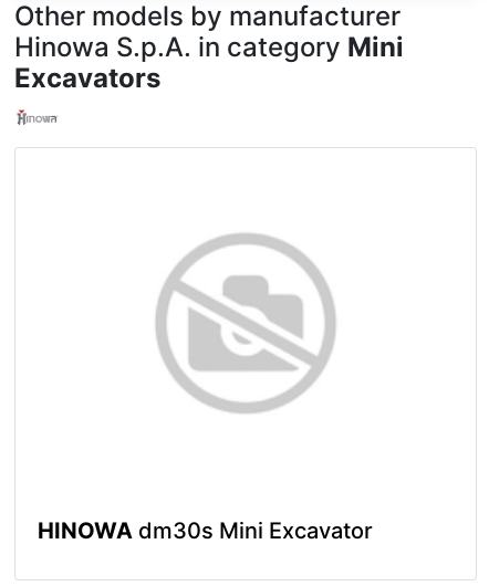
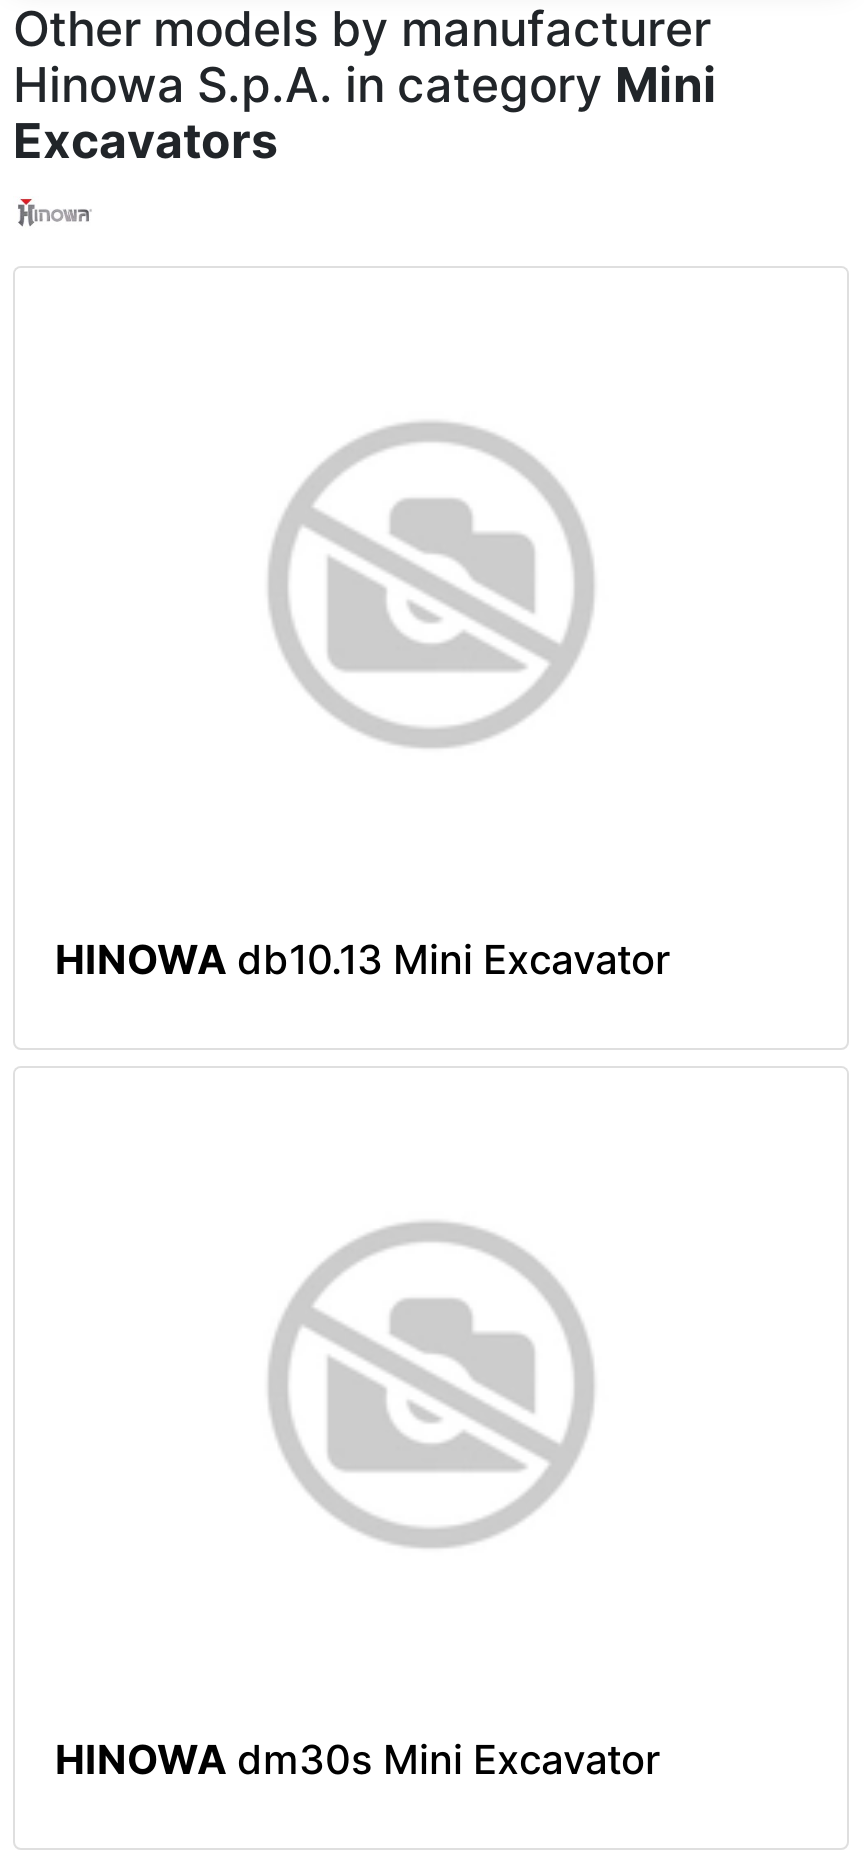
+ HINOWA db10.13 Mini Excavator
